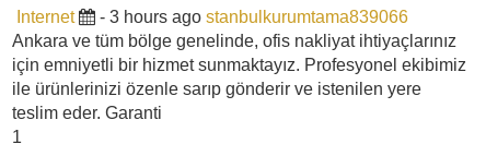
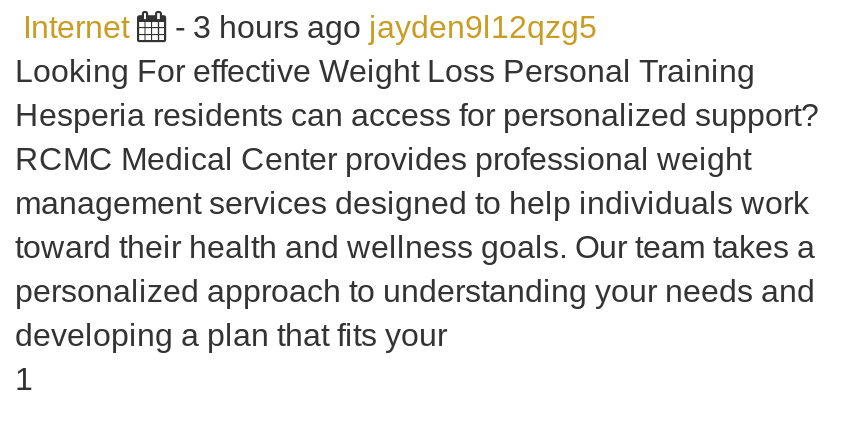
- - 3 hours ago stanbulkurumtama839066
- Ankara ve tüm bölge genelinde, ofis nakliyat ihtiyaçlarınız
- için emniyetli bir hizmet sunmaktayız. Profesyonel ekibimiz
- ile ürünlerinizi özenle sarıp gönderir ve istenilen yere
- teslim eder. Garanti
+ - 3 hours ago jayden9l12qzg5
+ Looking For effective Weight Loss Personal Training
+ Hesperia residents can access for personalized support?
+ RCMC Medical Center provides professional weight
+ management services designed to help individuals work
+ toward their health and wellness goals. Our team takes a
+ personalized approach to understanding your needs and
+ developing a plan that fits your
